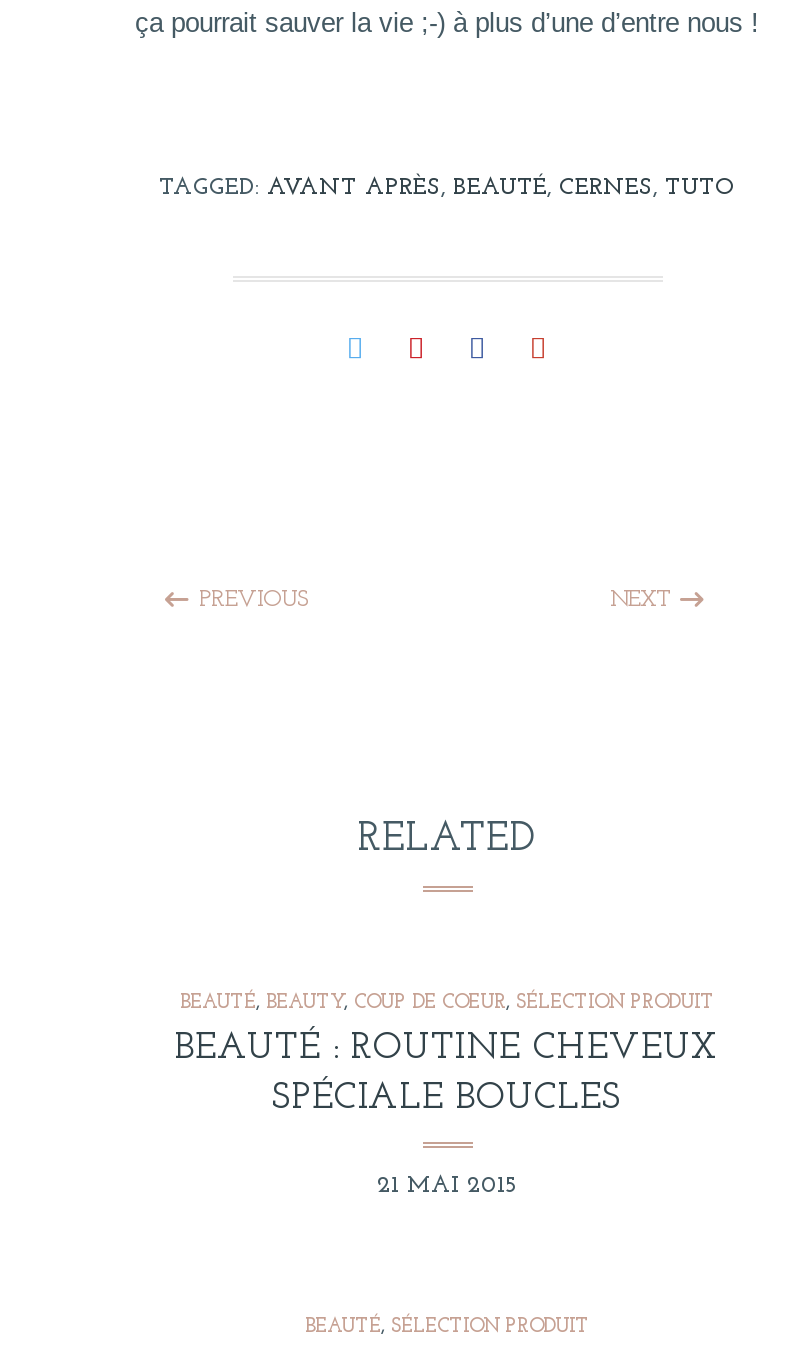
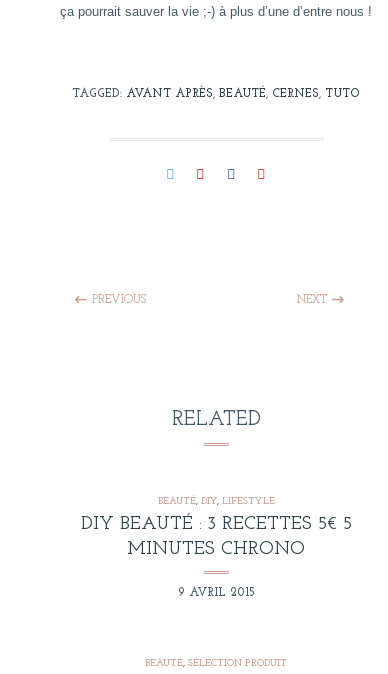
- BEAUTÉ, BEAUTY, COUP DE COEUR, SÉLECTION PRODUIT
- BEAUTÉ : ROUTINE CHEVEUX
- SPÉCIALE BOUCLES
+ BEAUTÉ, DIY, LIFESTYLE
+ DIY BEAUTÉ : 3 RECETTES 5€ 5
+ MINUTES CHRONO

- 21 MAI 2015
+ 9 AVRIL 2015
